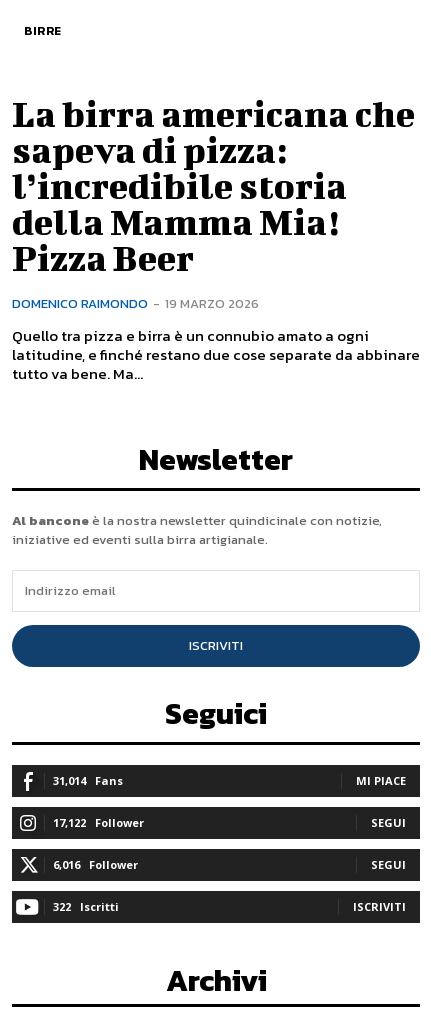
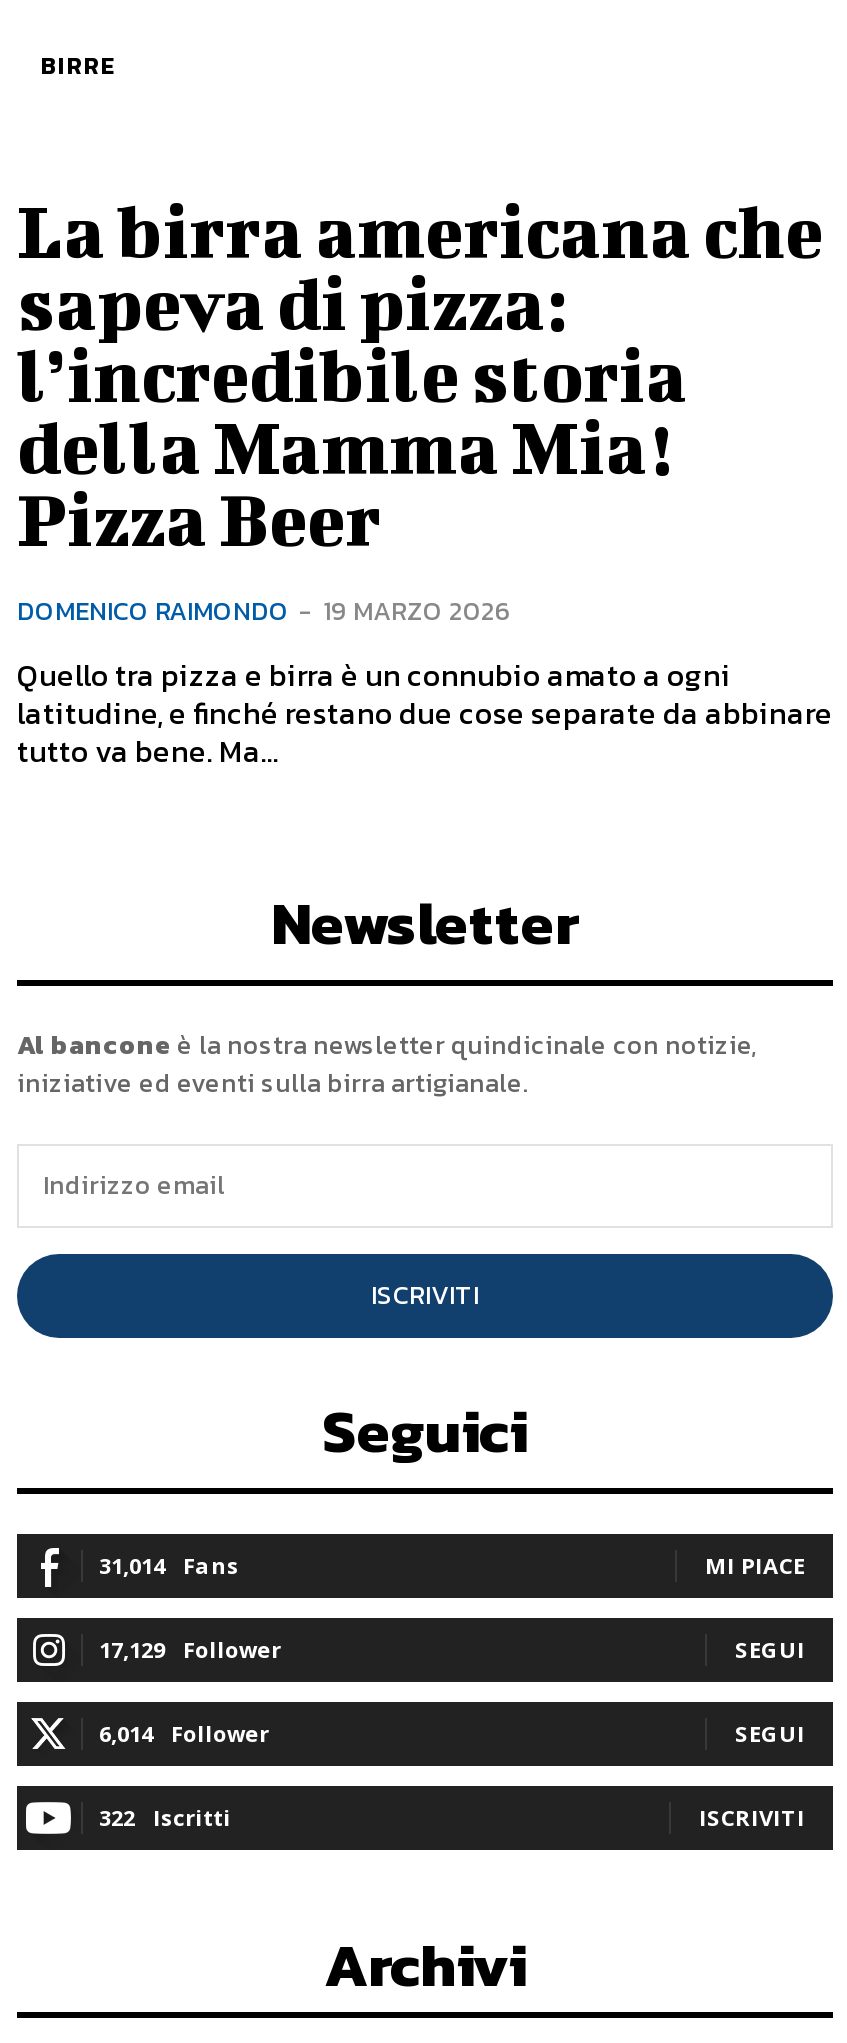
- 17,122 Follower
+ 17,129 Follower

- 6,016 Follower
+ 6,014 Follower
